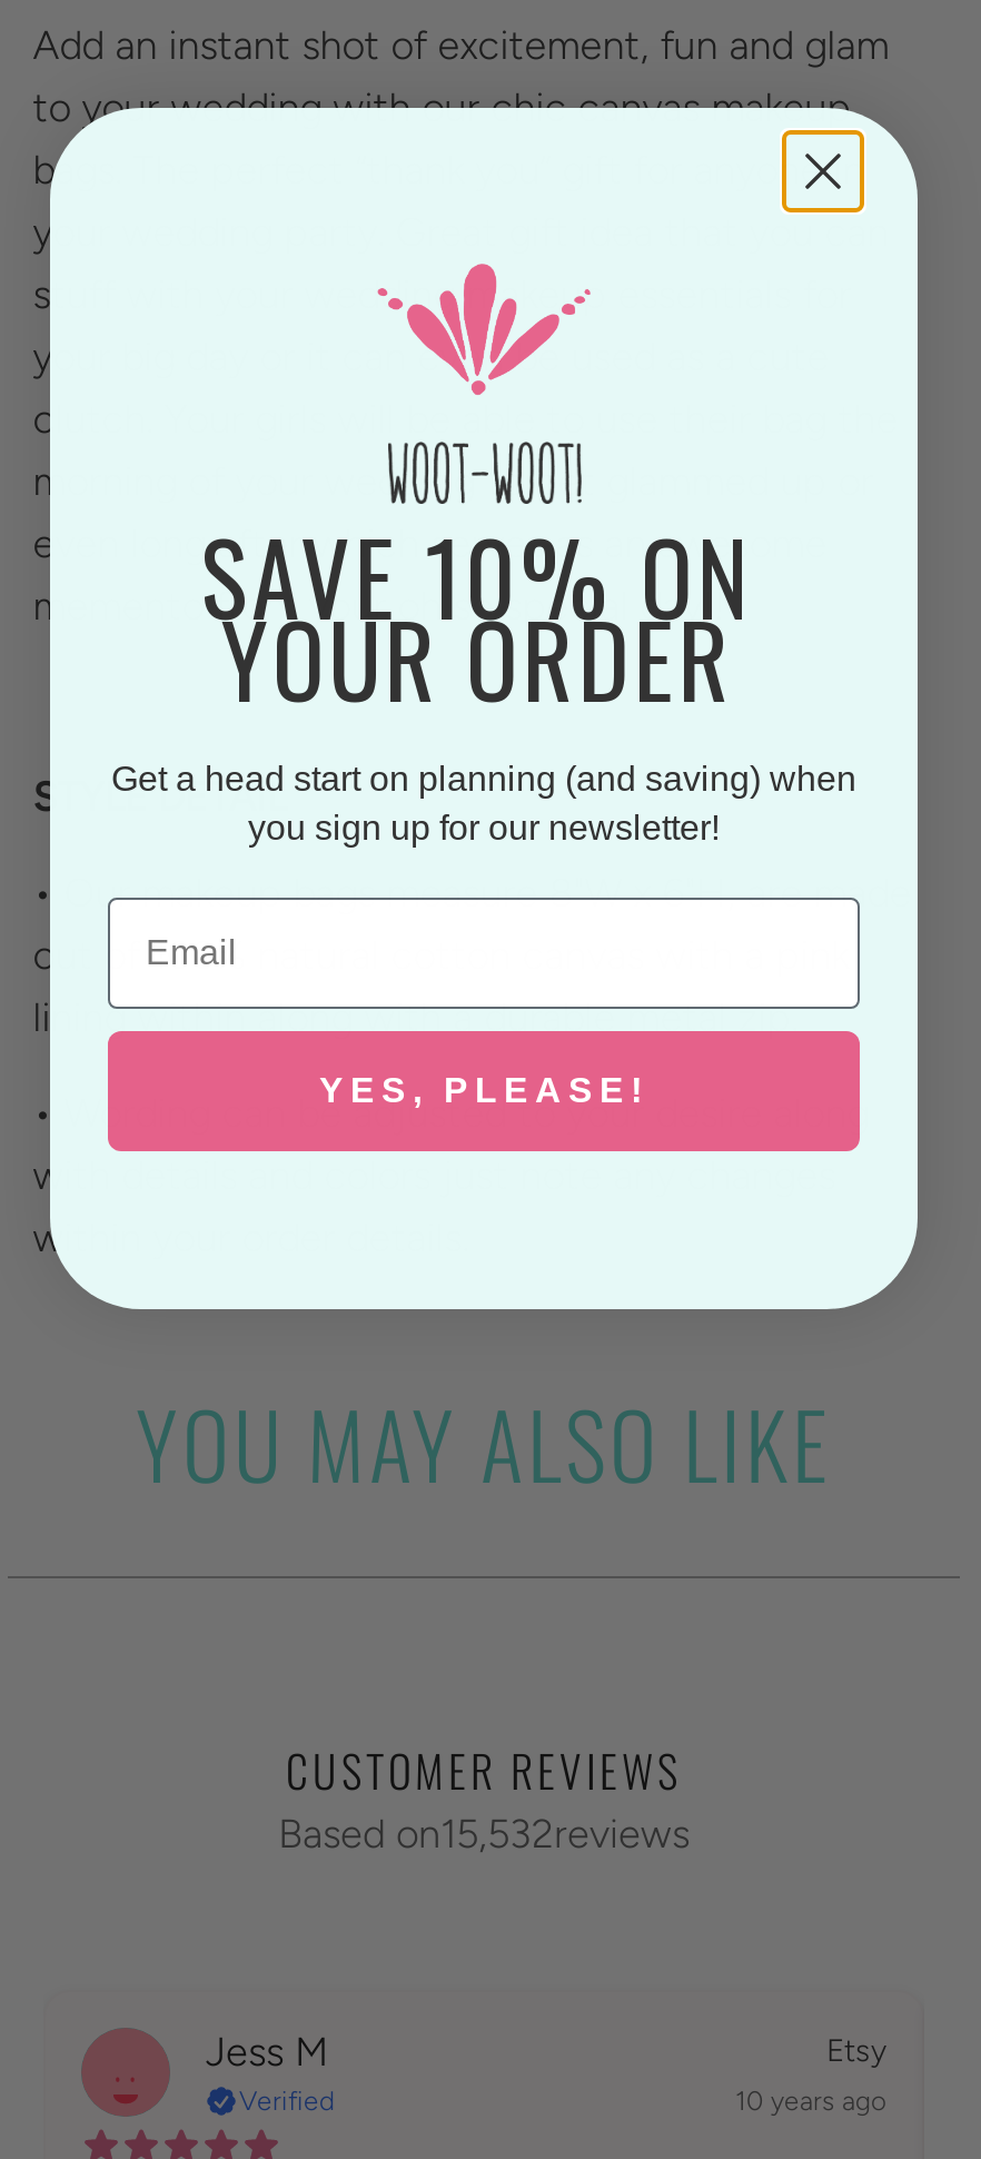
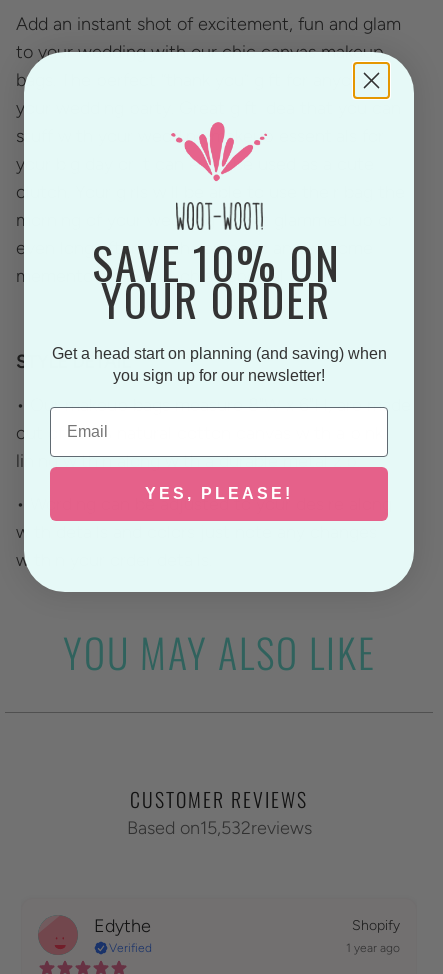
- Jess M
- Etsy
+ Edythe
+ Shopify

- 10 years ago
+ 1 year ago
